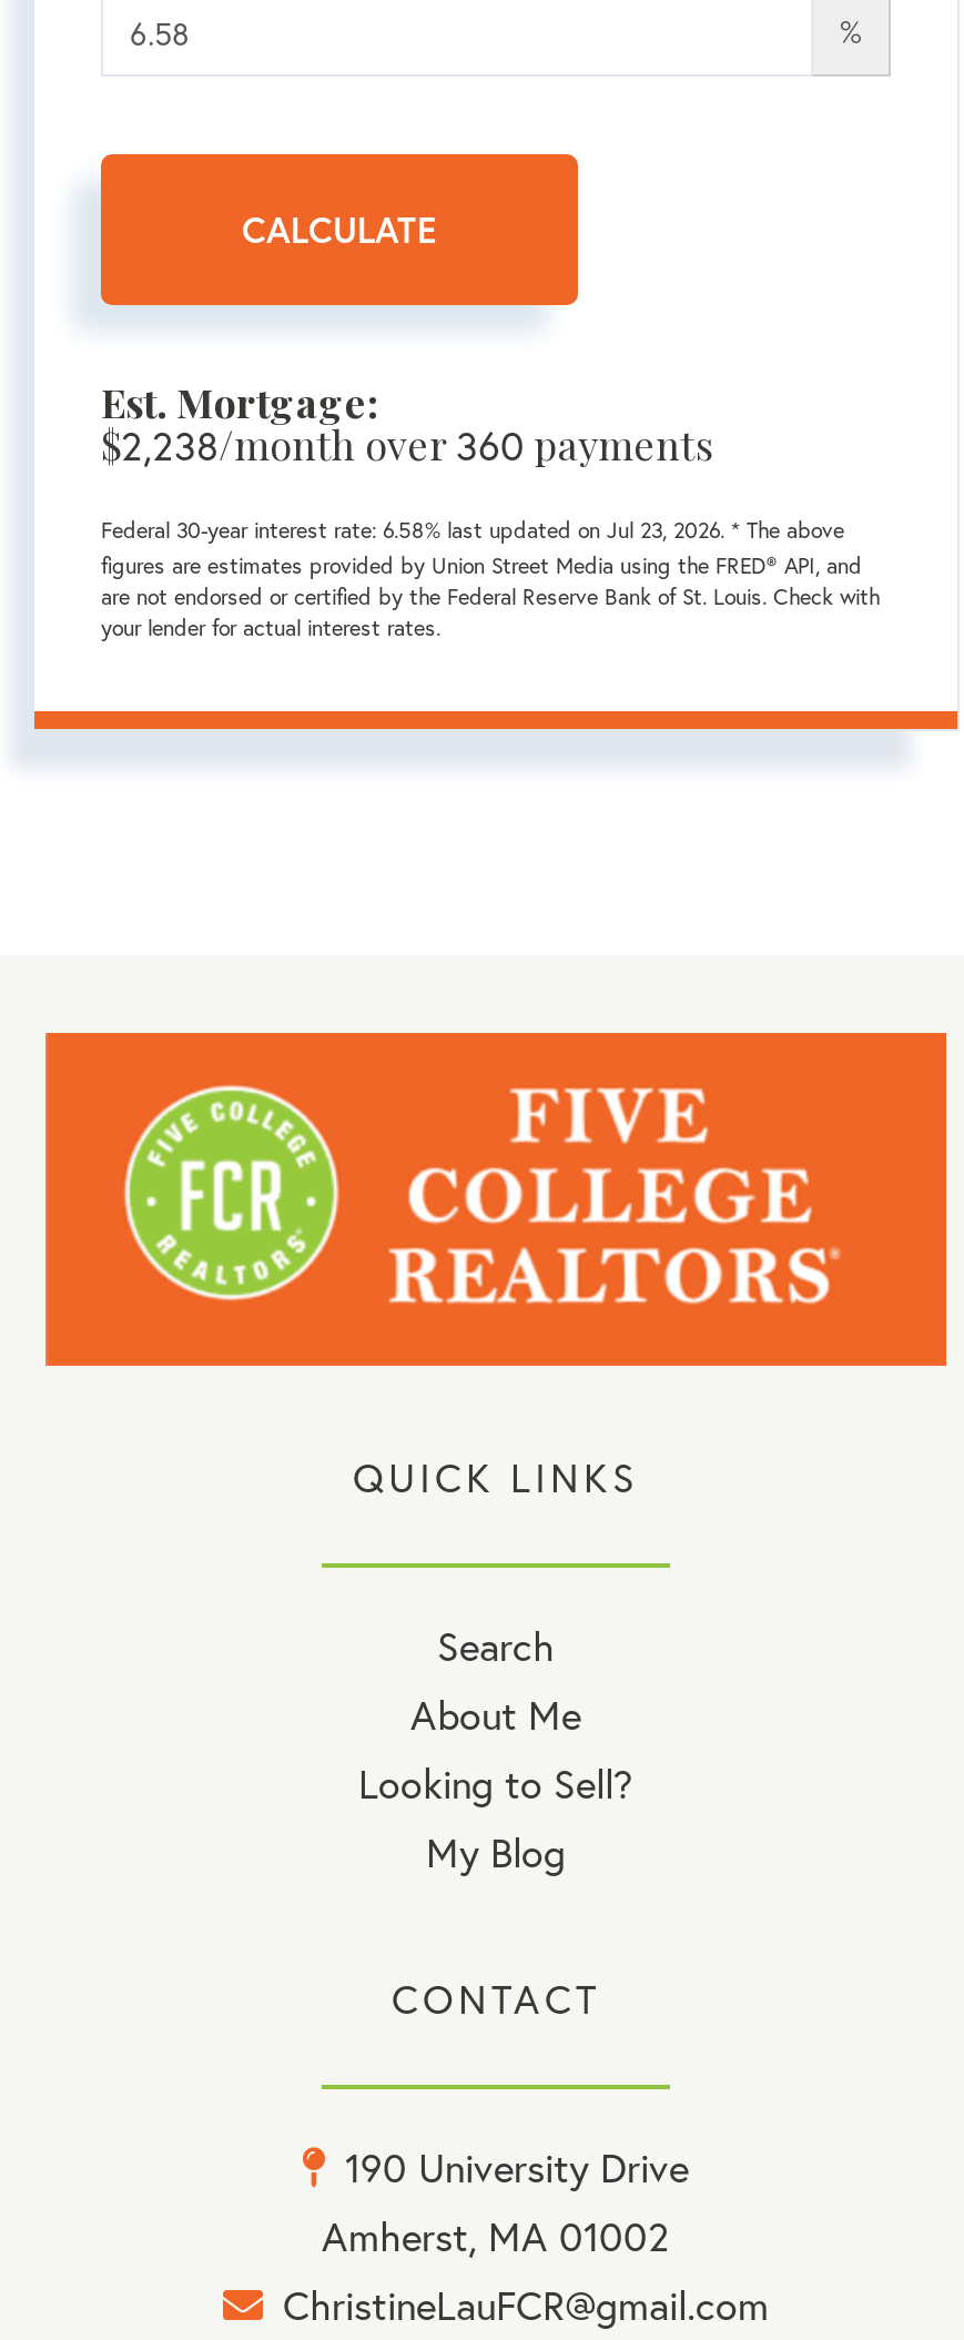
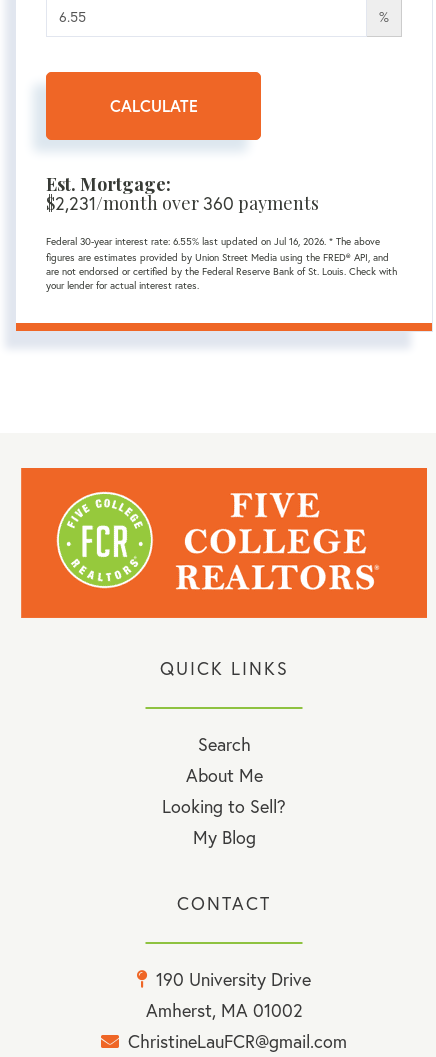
- $2,238/month over 360 payments
+ $2,231/month over 360 payments

- Federal 30-year interest rate: 6.58% last updated on Jul 23, 2026. * The above
+ Federal 30-year interest rate: 6.55% last updated on Jul 16, 2026. * The above
